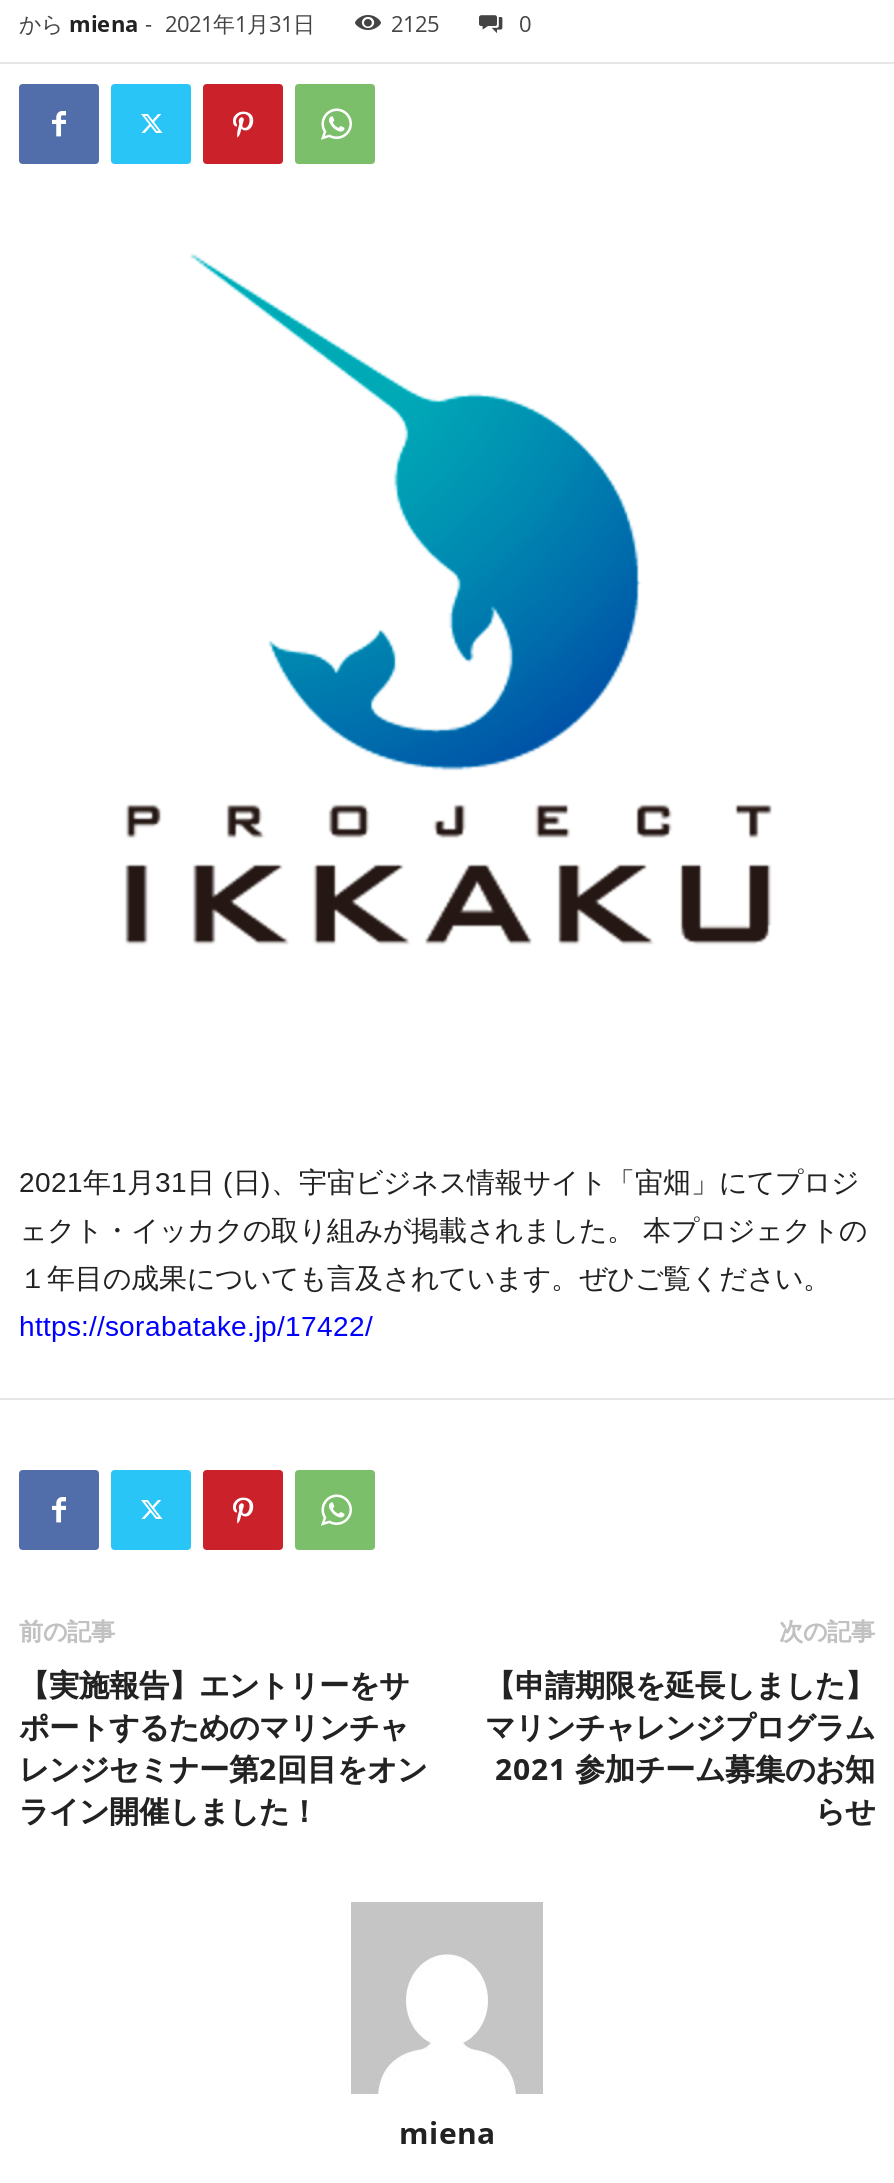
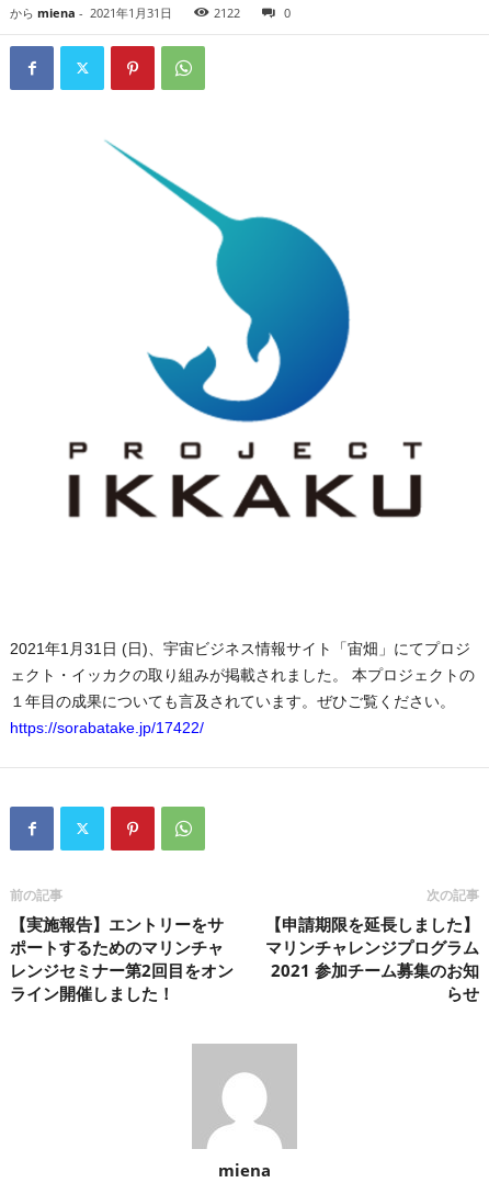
- 2125
+ 2122
